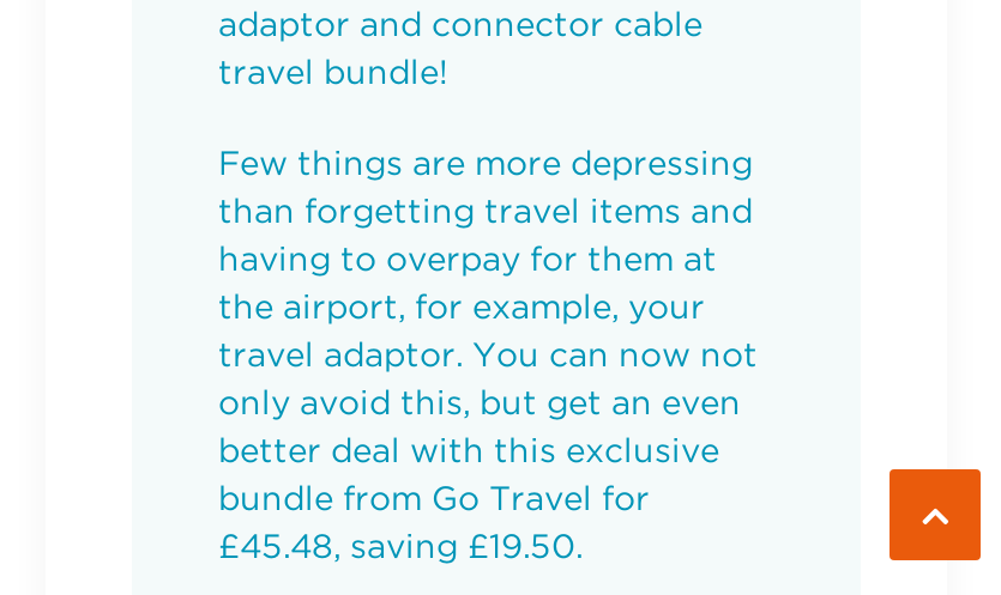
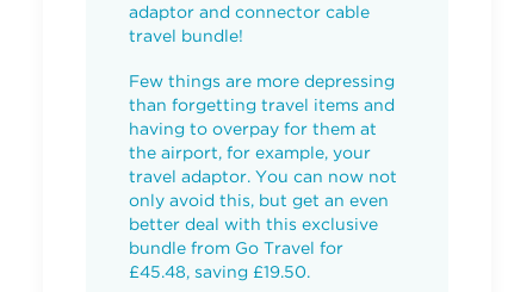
- [image]
